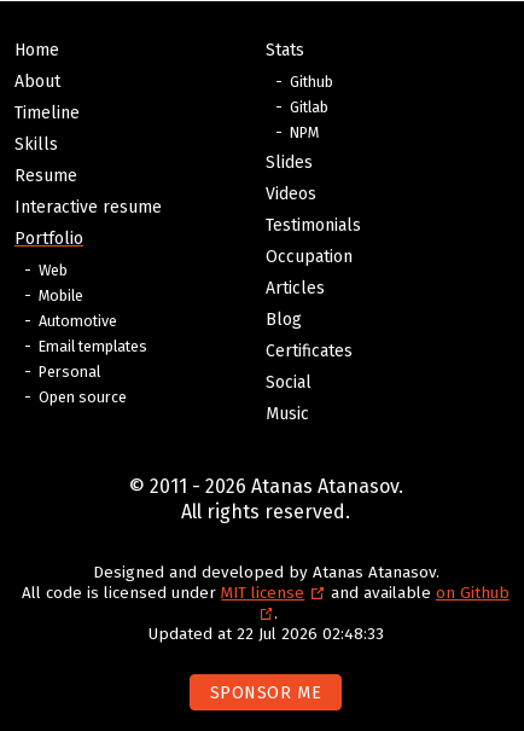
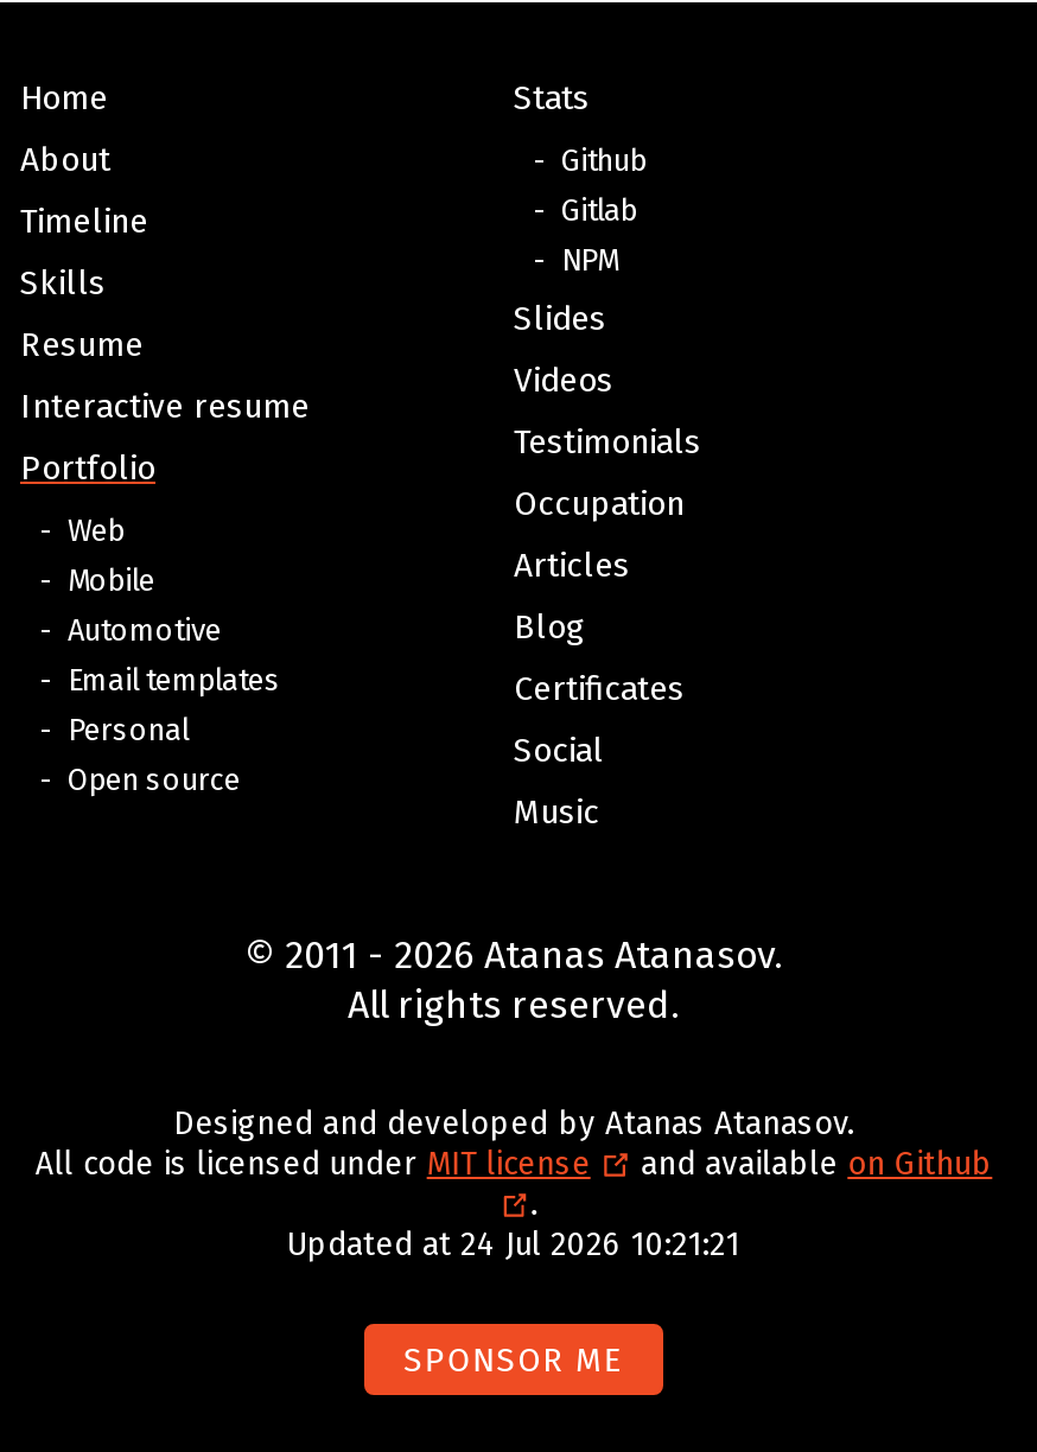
- Updated at 22 Jul 2026 02:48:33
+ Updated at 24 Jul 2026 10:21:21
